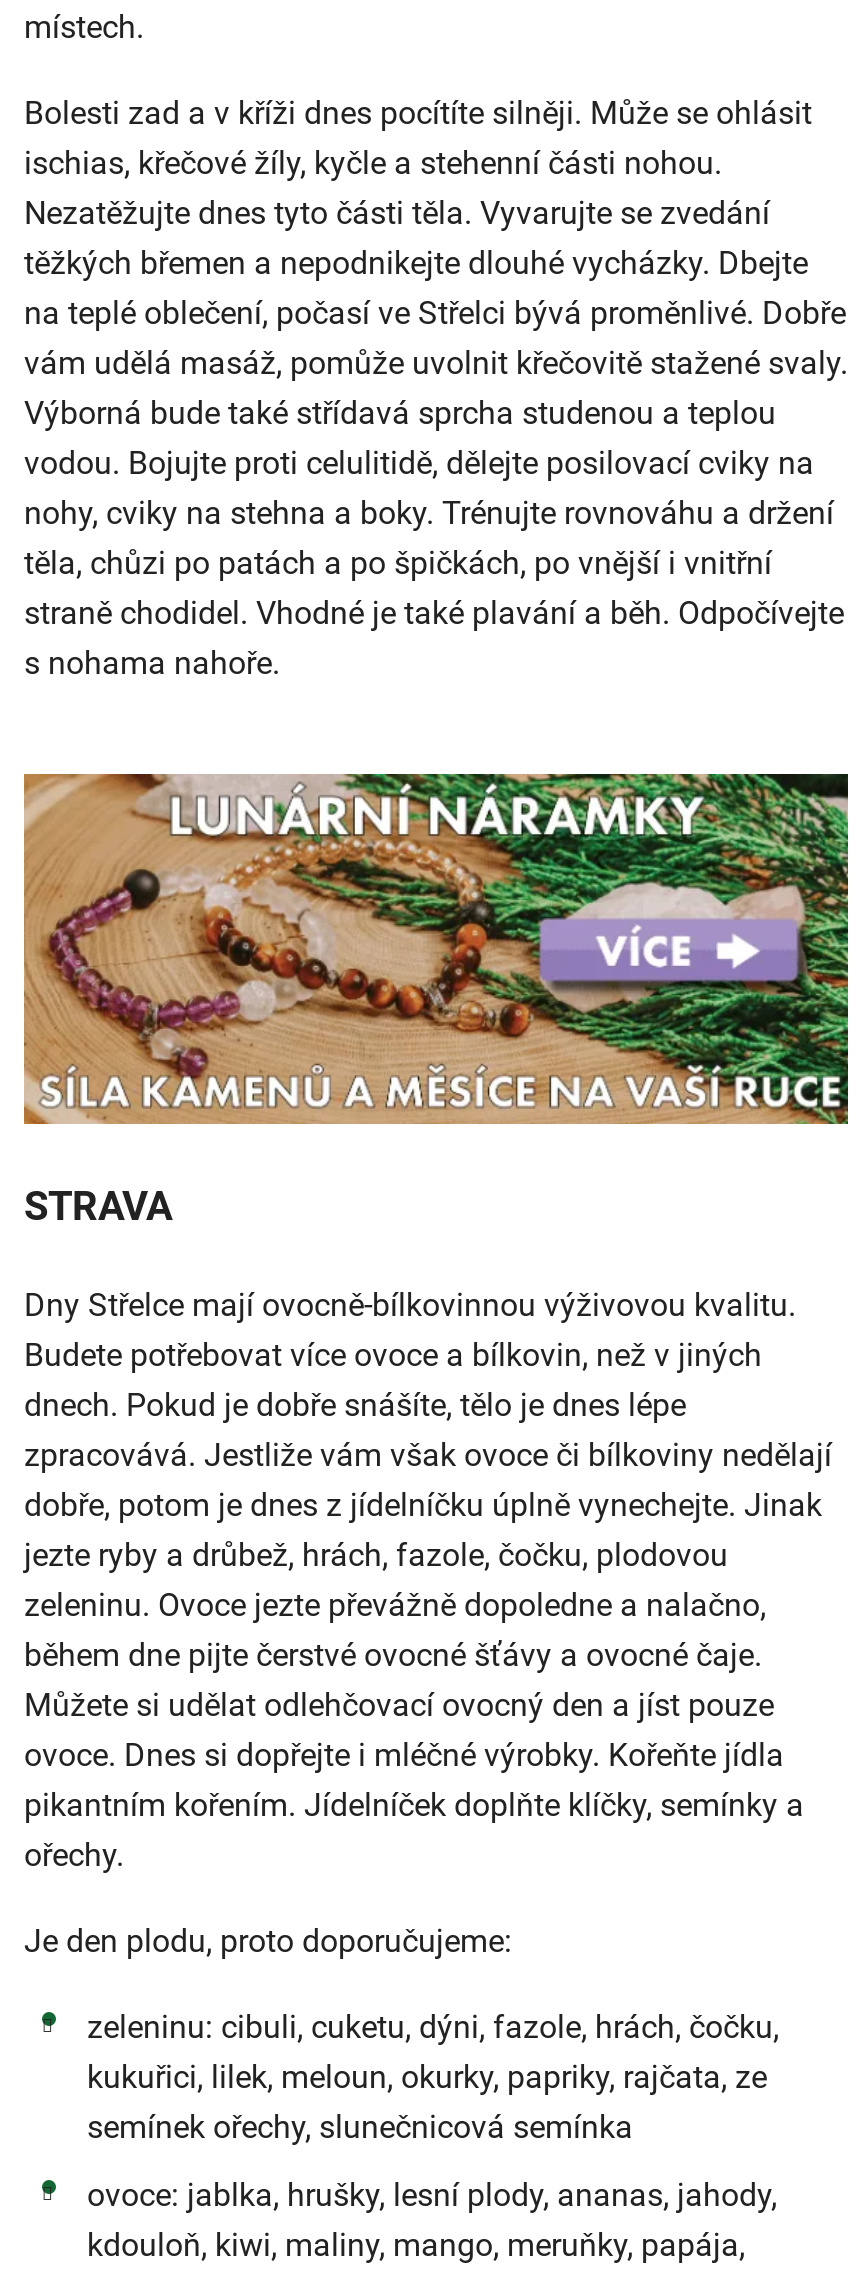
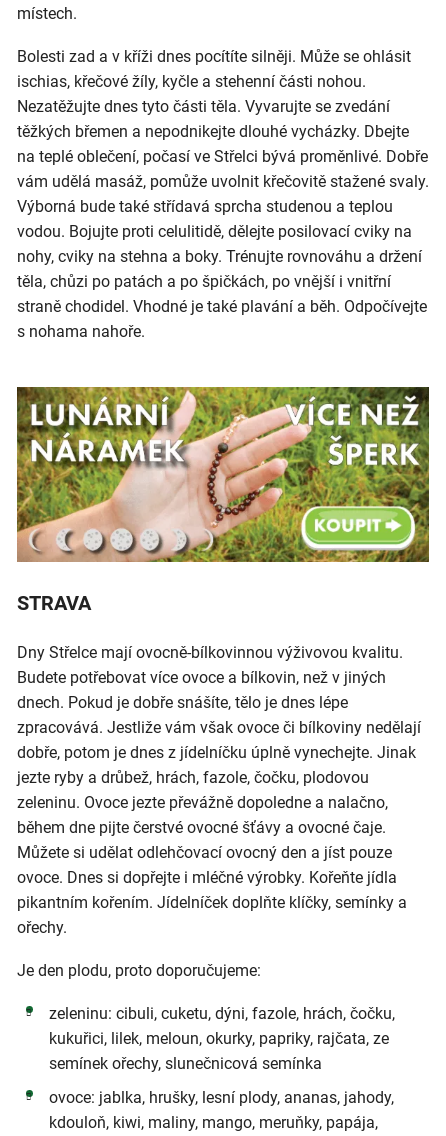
- [image]
+ [image]
